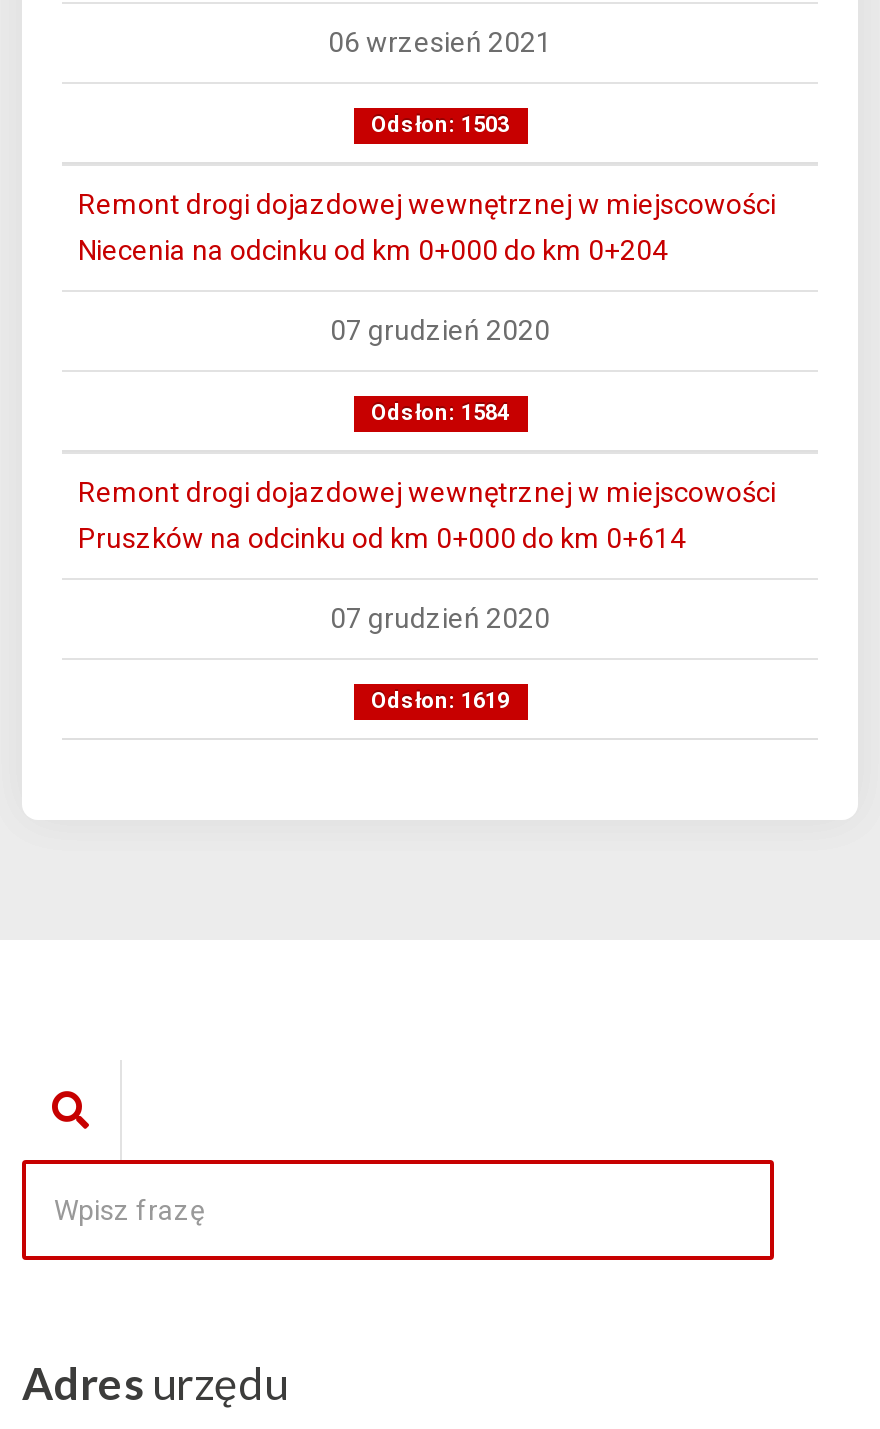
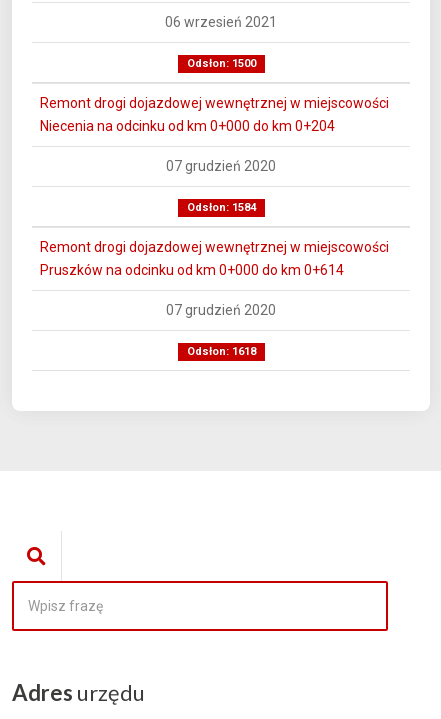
- Odsłon: 1503
+ Odsłon: 1500

- Odsłon: 1619
+ Odsłon: 1618
